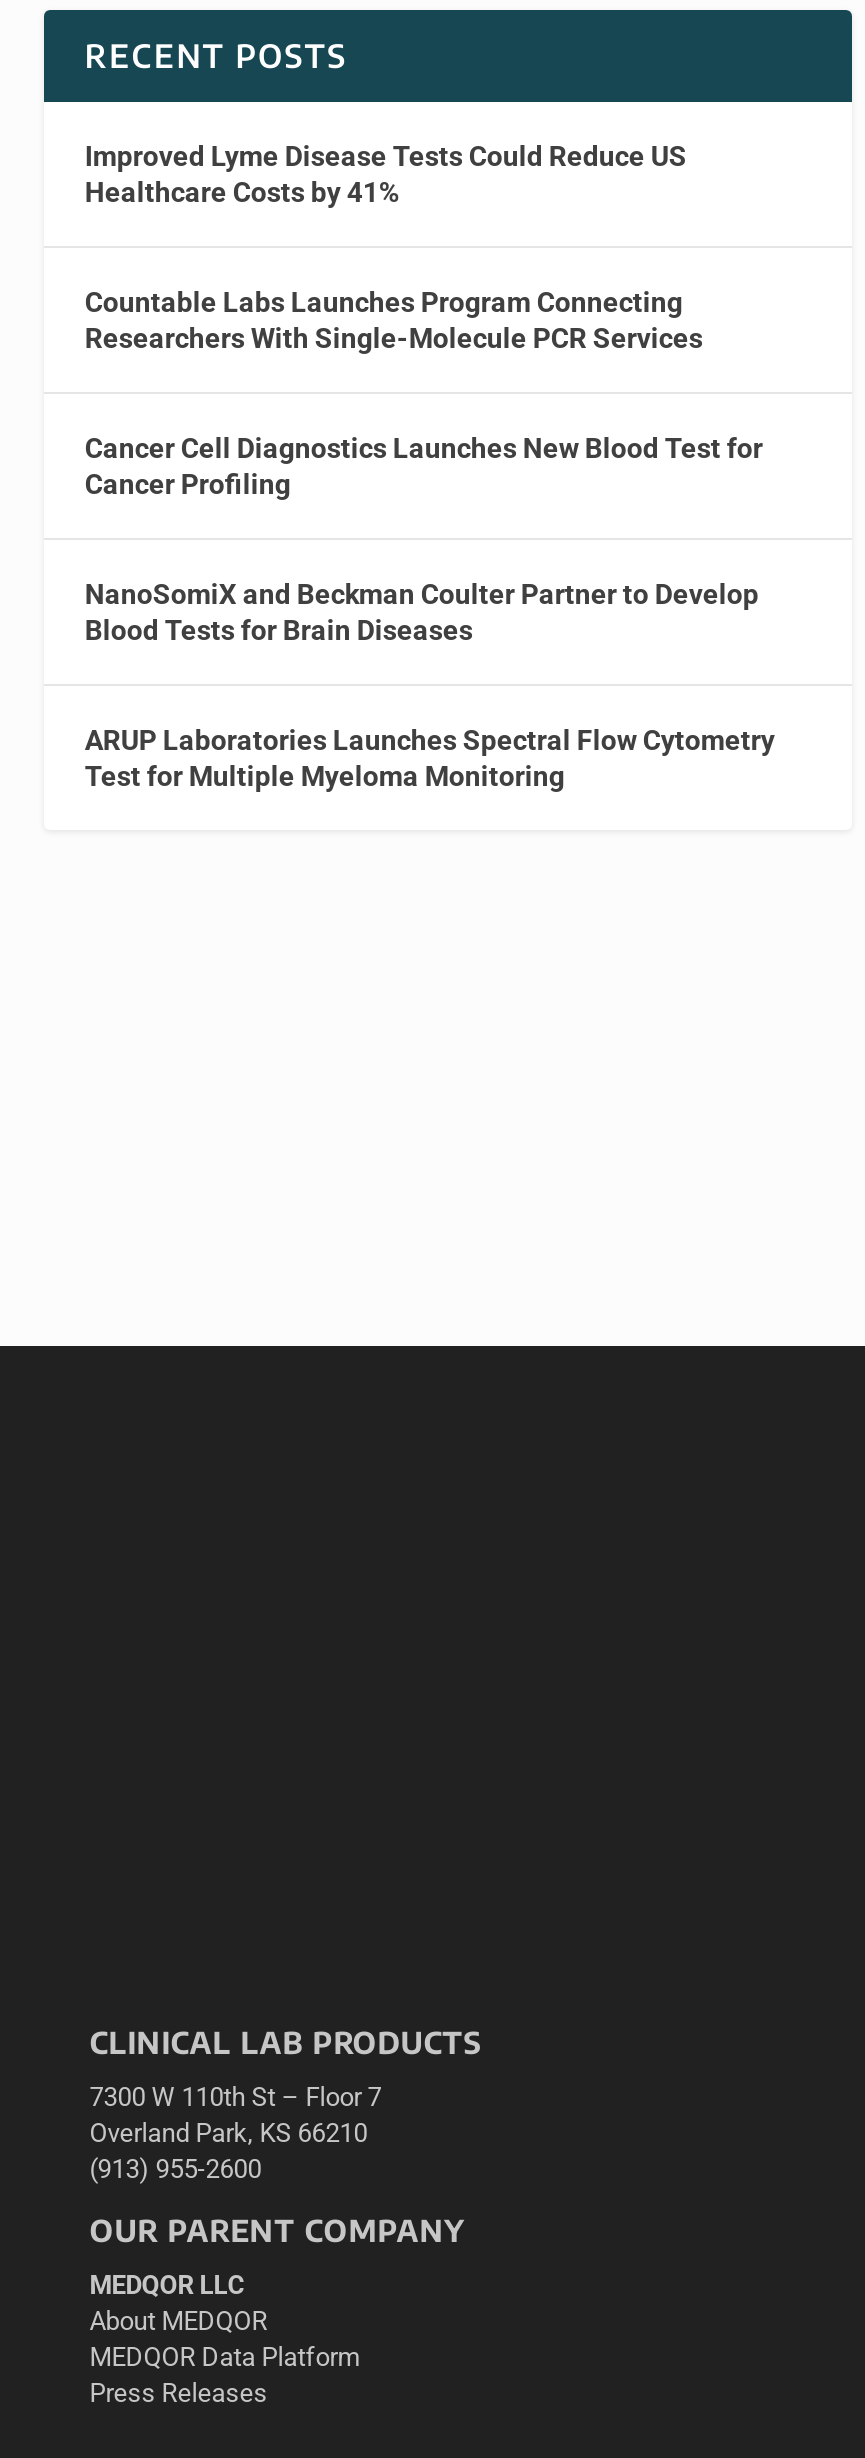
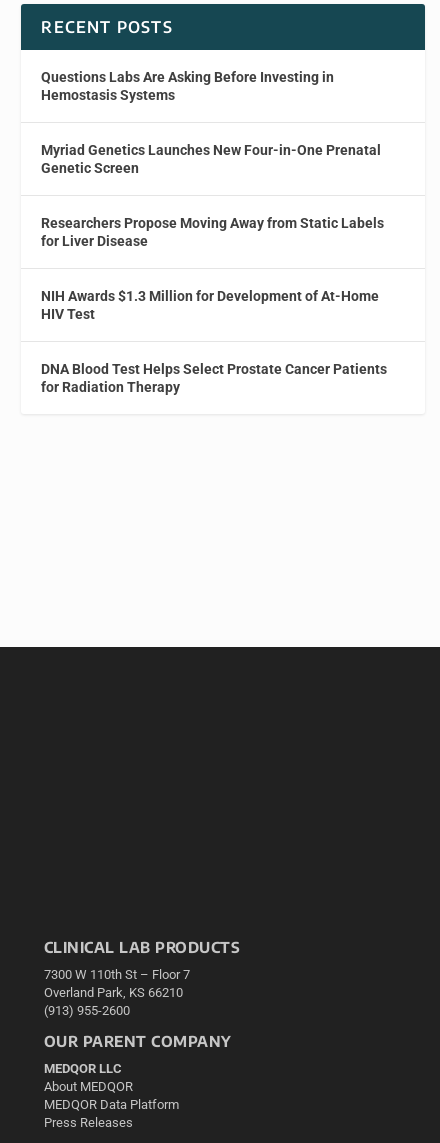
- Improved Lyme Disease Tests Could Reduce US
- Healthcare Costs by 41%
+ Questions Labs Are Asking Before Investing in
+ Hemostasis Systems

- Countable Labs Launches Program Connecting
- Researchers With Single-Molecule PCR Services
+ Myriad Genetics Launches New Four-in-One Prenatal
+ Genetic Screen

- Cancer Cell Diagnostics Launches New Blood Test for
- Cancer Profiling
+ Researchers Propose Moving Away from Static Labels
+ for Liver Disease

- NanoSomiX and Beckman Coulter Partner to Develop
- Blood Tests for Brain Diseases
+ NIH Awards $1.3 Million for Development of At-Home
+ HIV Test

- ARUP Laboratories Launches Spectral Flow Cytometry
- Test for Multiple Myeloma Monitoring
+ DNA Blood Test Helps Select Prostate Cancer Patients
+ for Radiation Therapy
